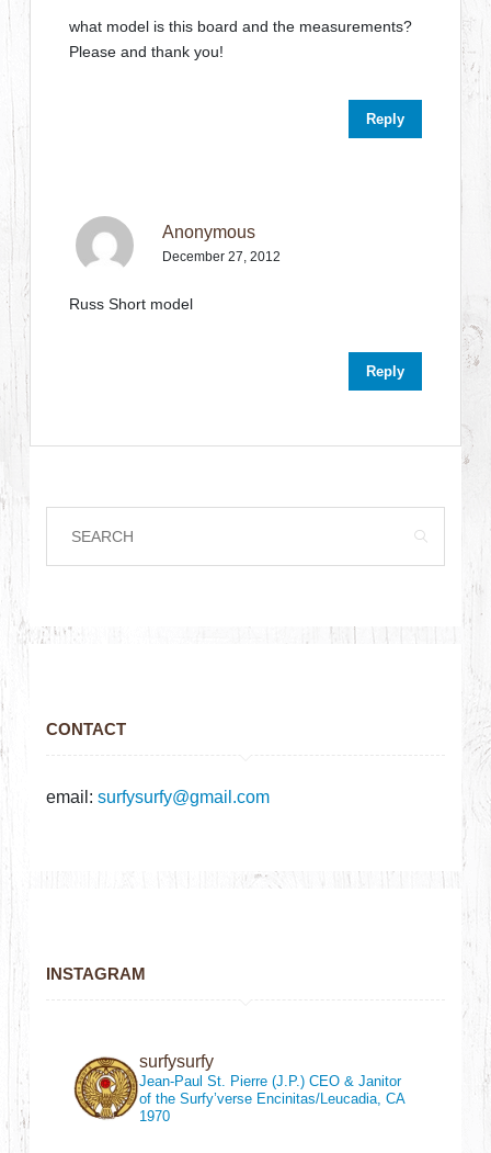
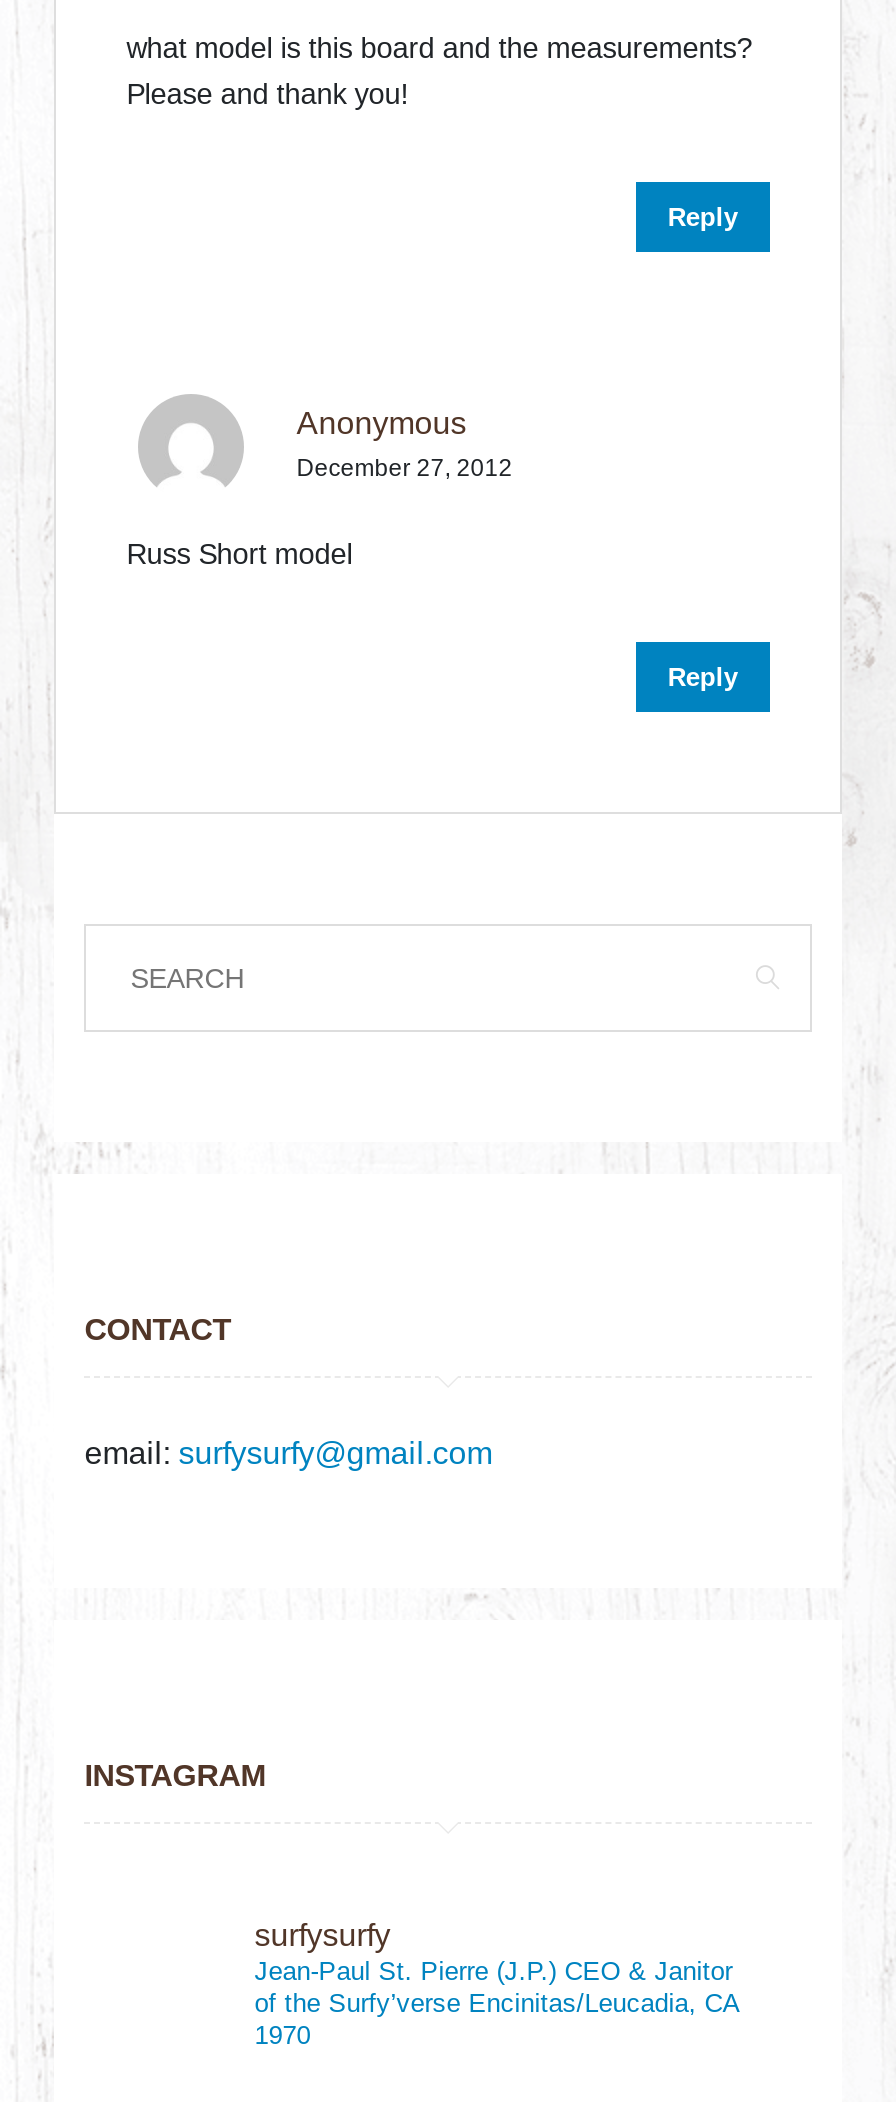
- [image]
